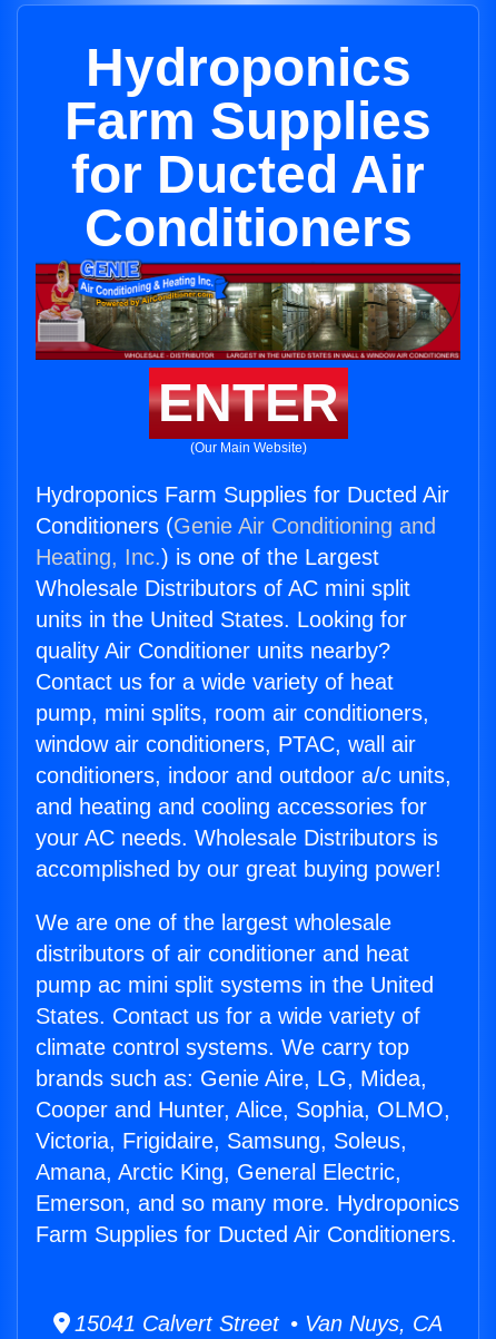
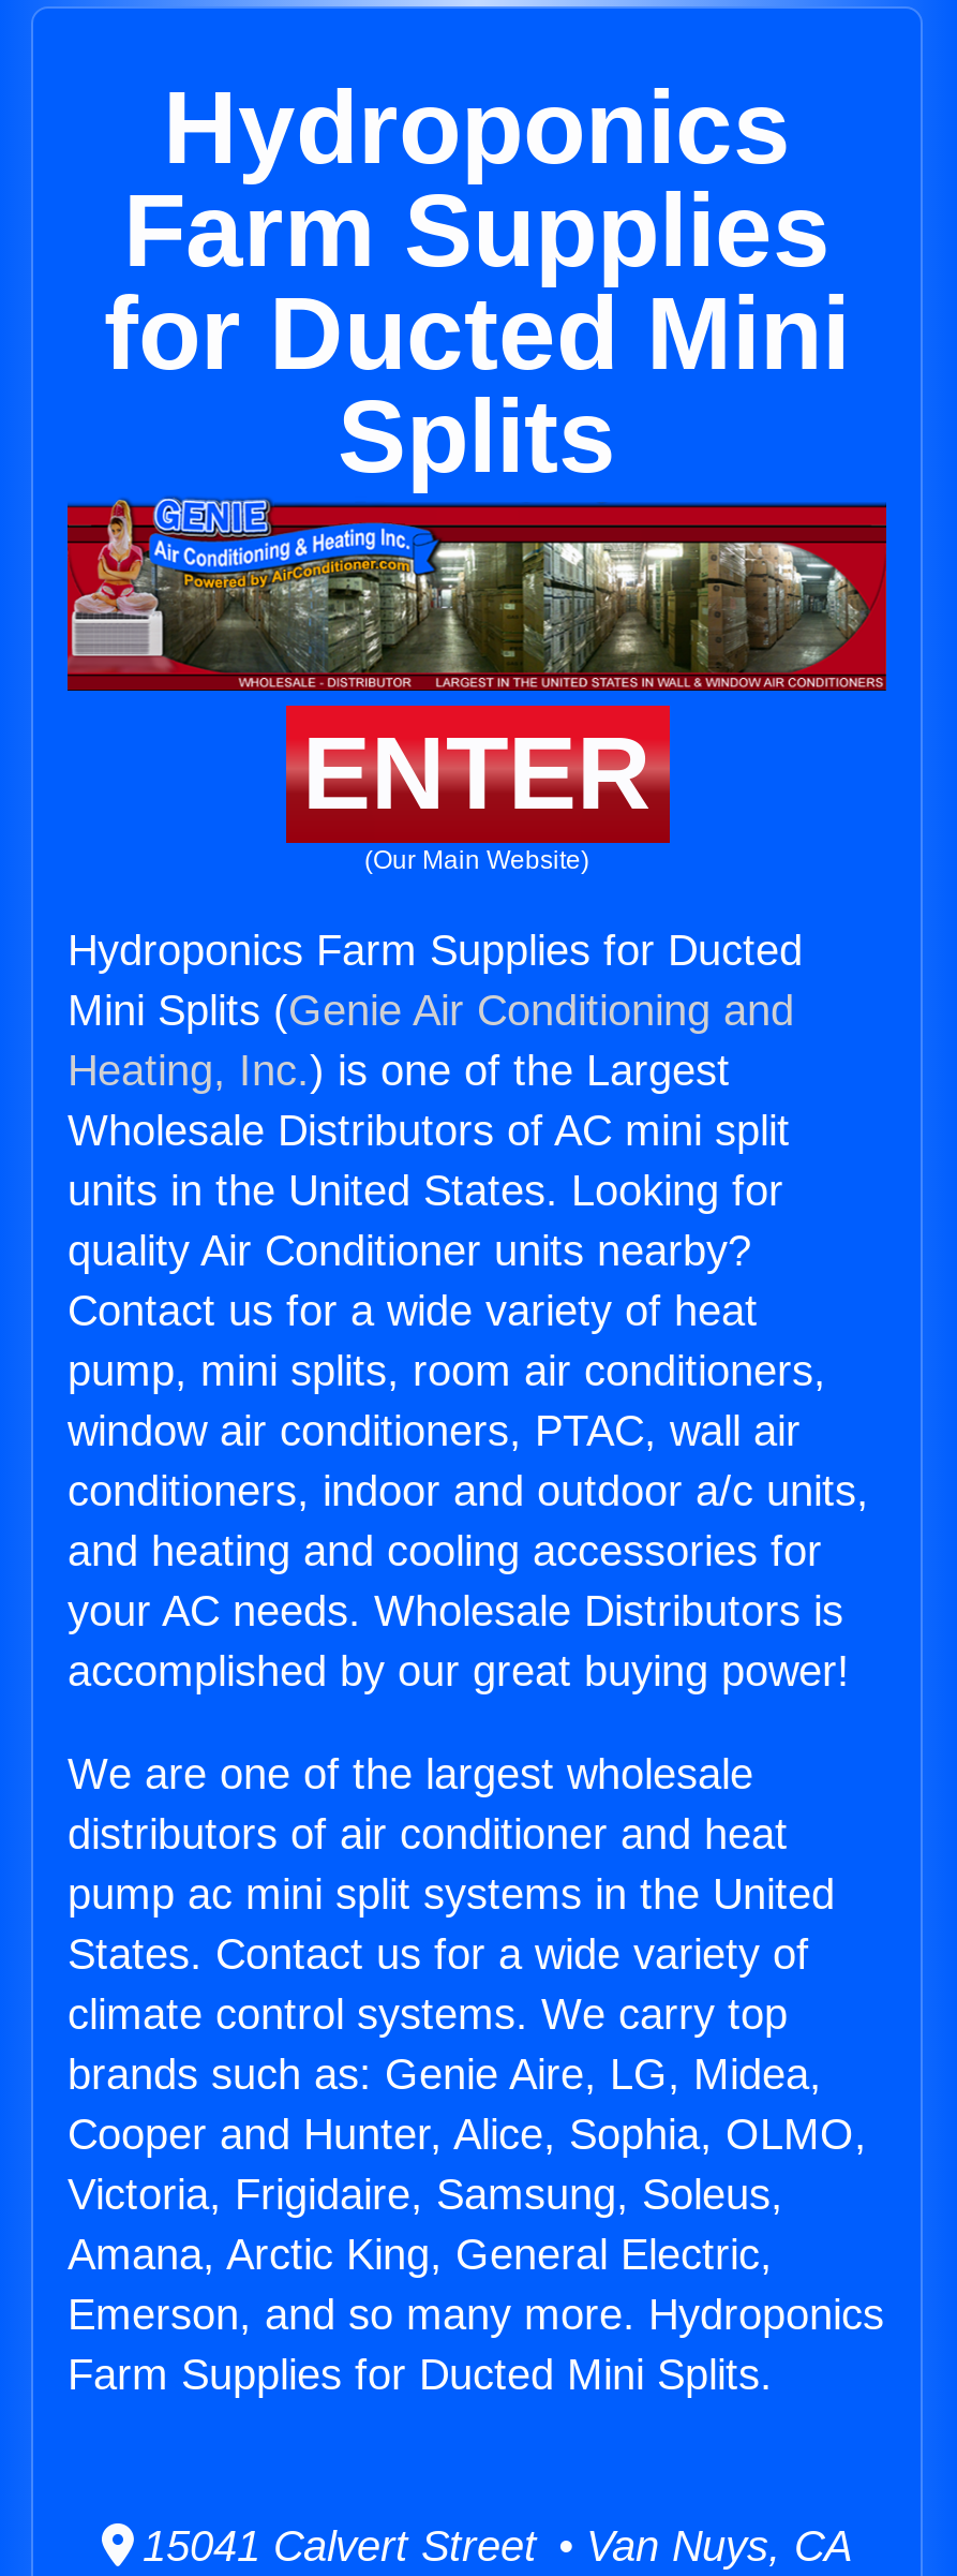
- for Ducted Air
- Conditioners
+ for Ducted Mini
+ Splits

- Hydroponics Farm Supplies for Ducted Air
- Conditioners (Genie Air Conditioning and
+ Hydroponics Farm Supplies for Ducted
+ Mini Splits (Genie Air Conditioning and

- Farm Supplies for Ducted Air Conditioners.
+ Farm Supplies for Ducted Mini Splits.
